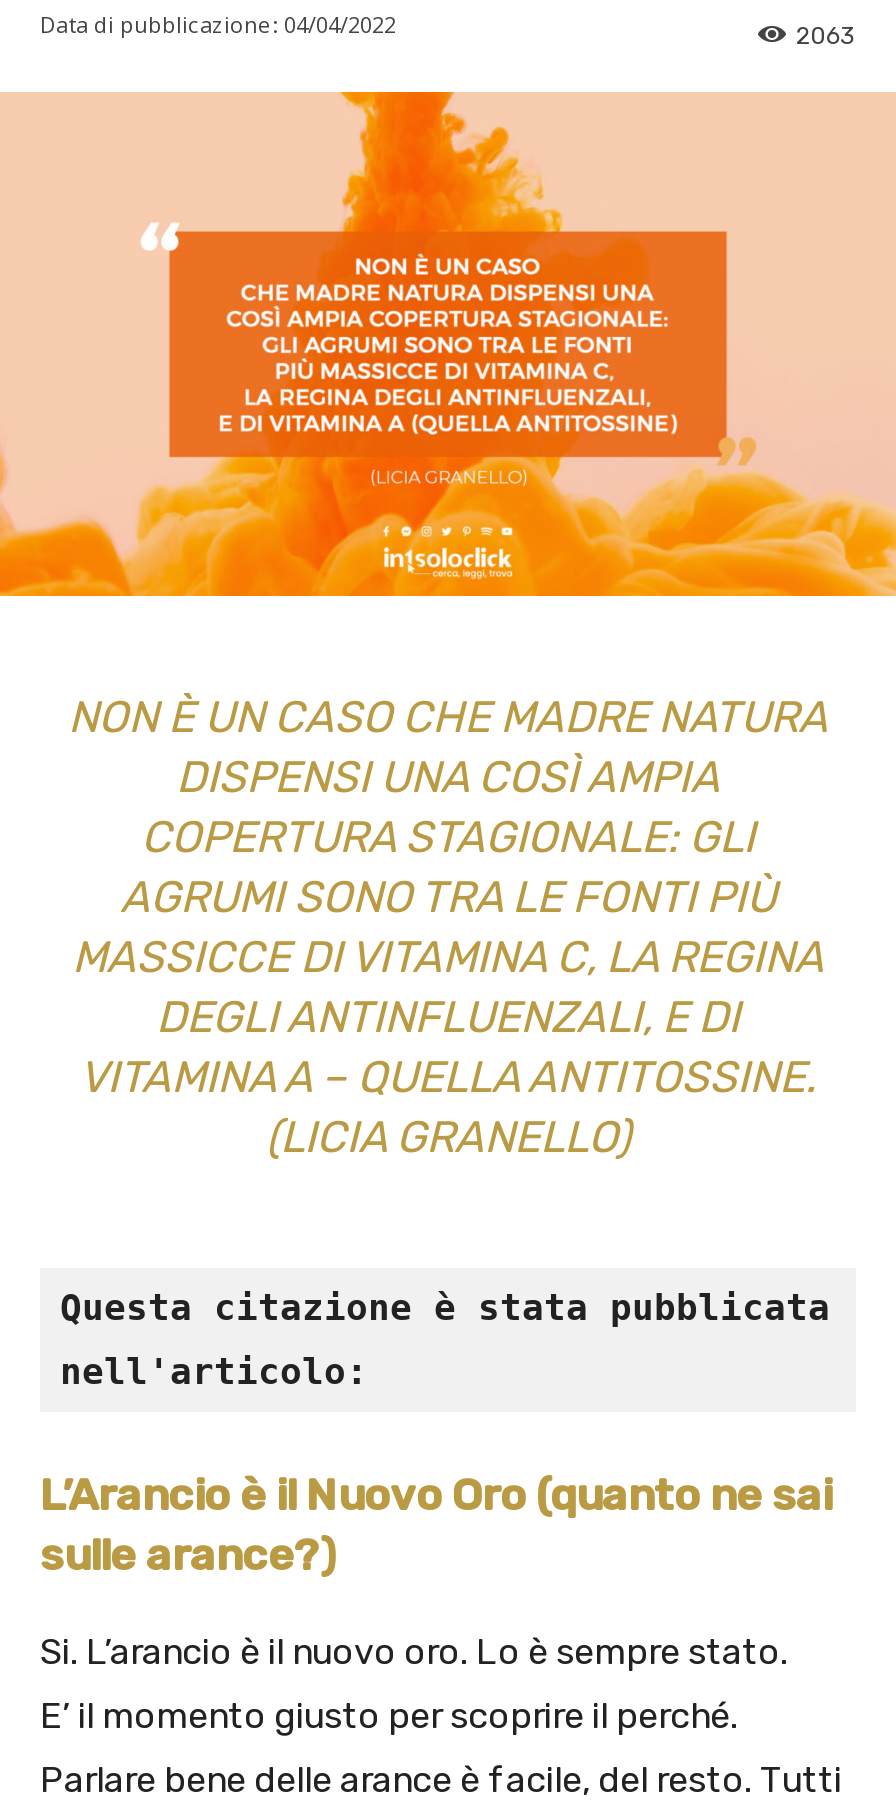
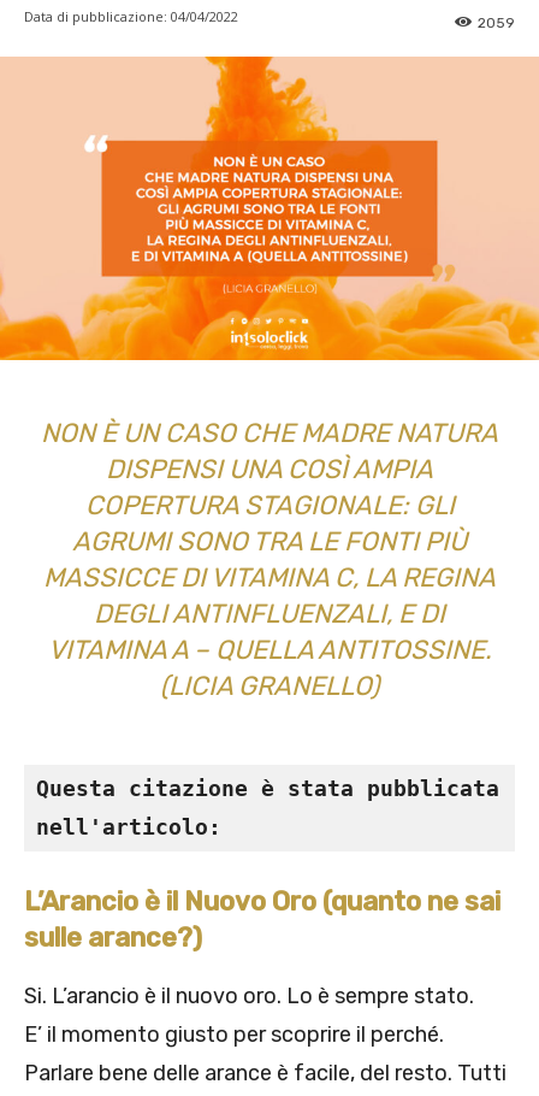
- 2063
+ 2059
